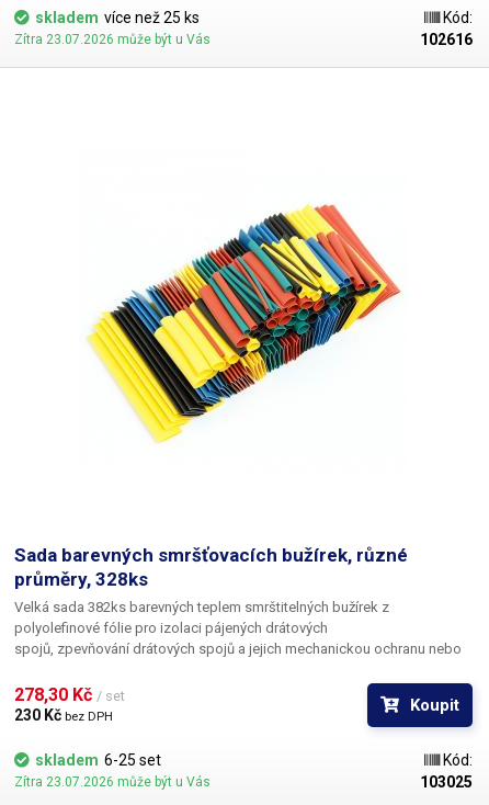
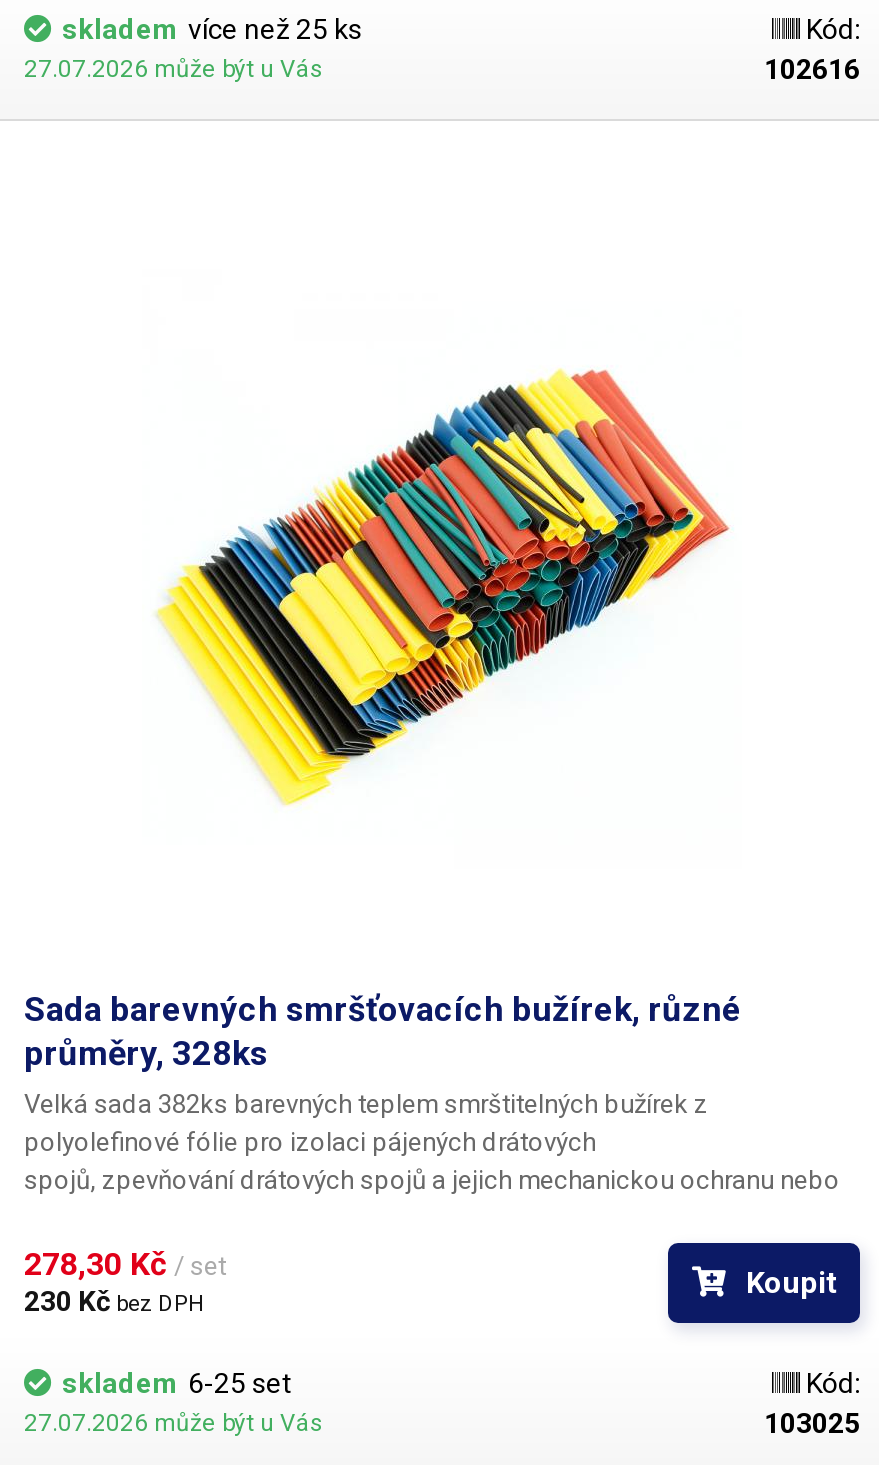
- Zítra 23.07.2026 může být u Vás
+ 27.07.2026 může být u Vás

- Zítra 23.07.2026 může být u Vás
+ 27.07.2026 může být u Vás
